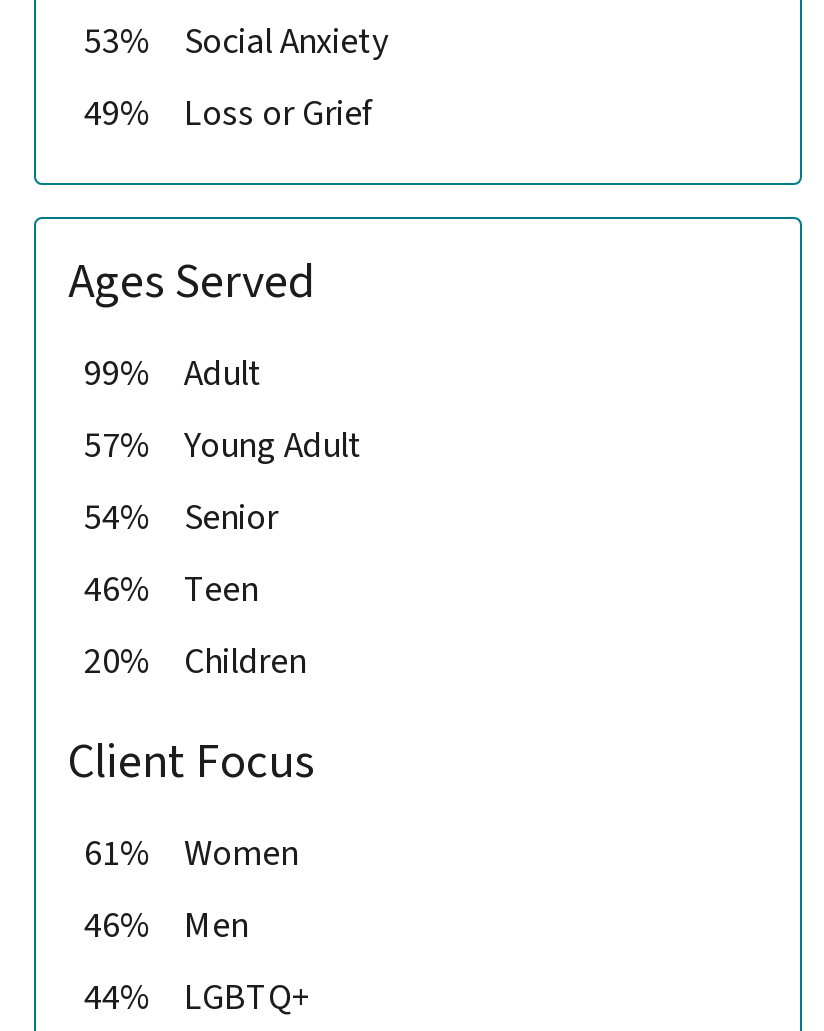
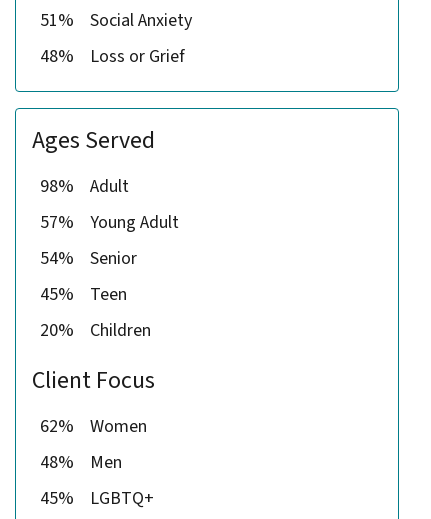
- 53% Social Anxiety
+ 51% Social Anxiety

- 49% Loss or Grief
+ 48% Loss or Grief

- 99% Adult
+ 98% Adult

- 46% Teen
+ 45% Teen

- 61% Women
+ 62% Women

- 46% Men
+ 48% Men

- 44% LGBTQ+
+ 45% LGBTQ+
